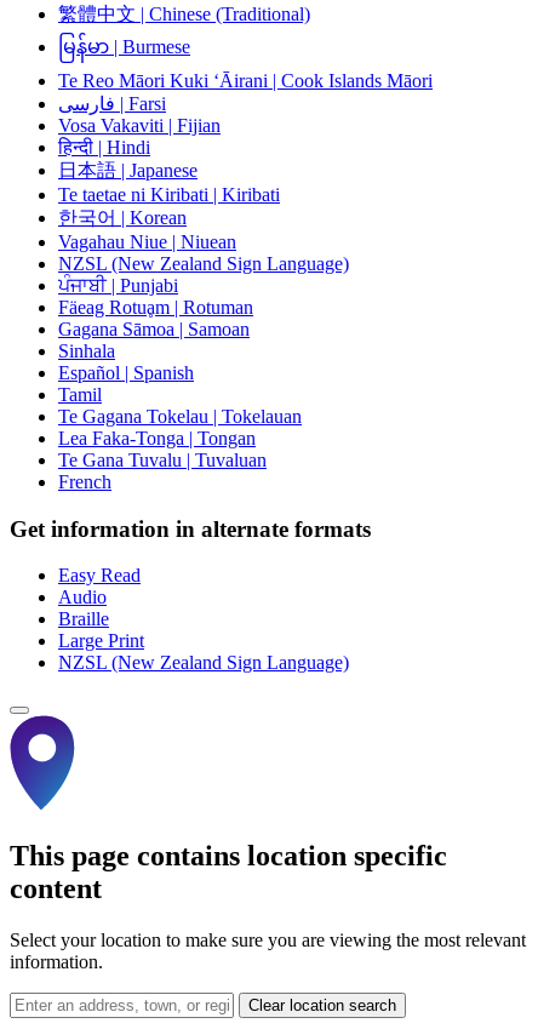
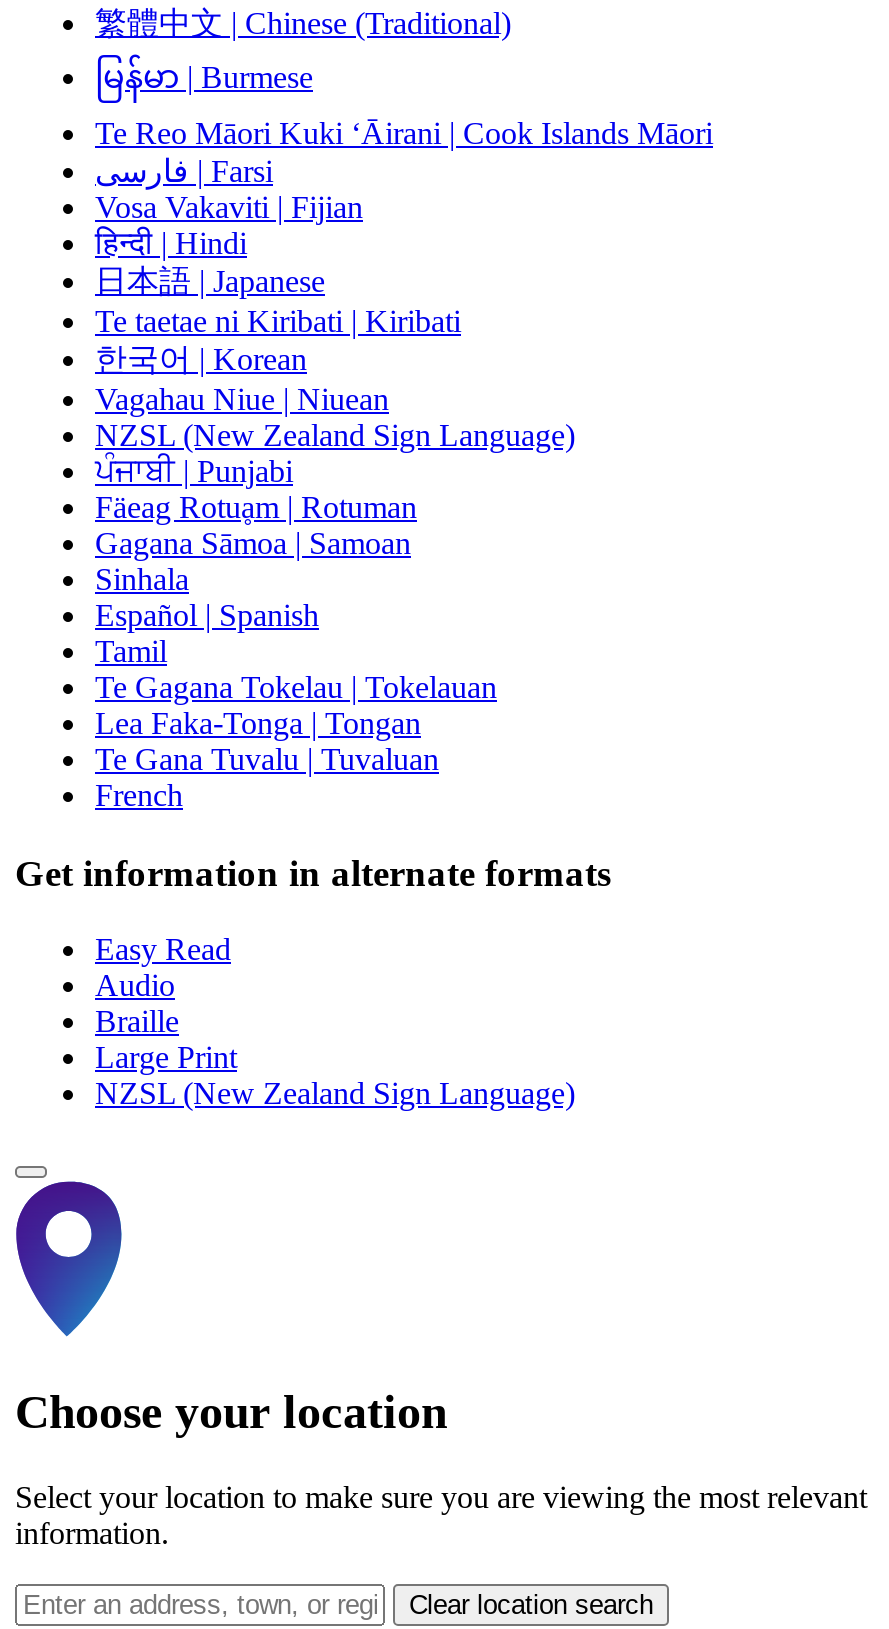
- This page contains location specific
- content
+ Choose your location
